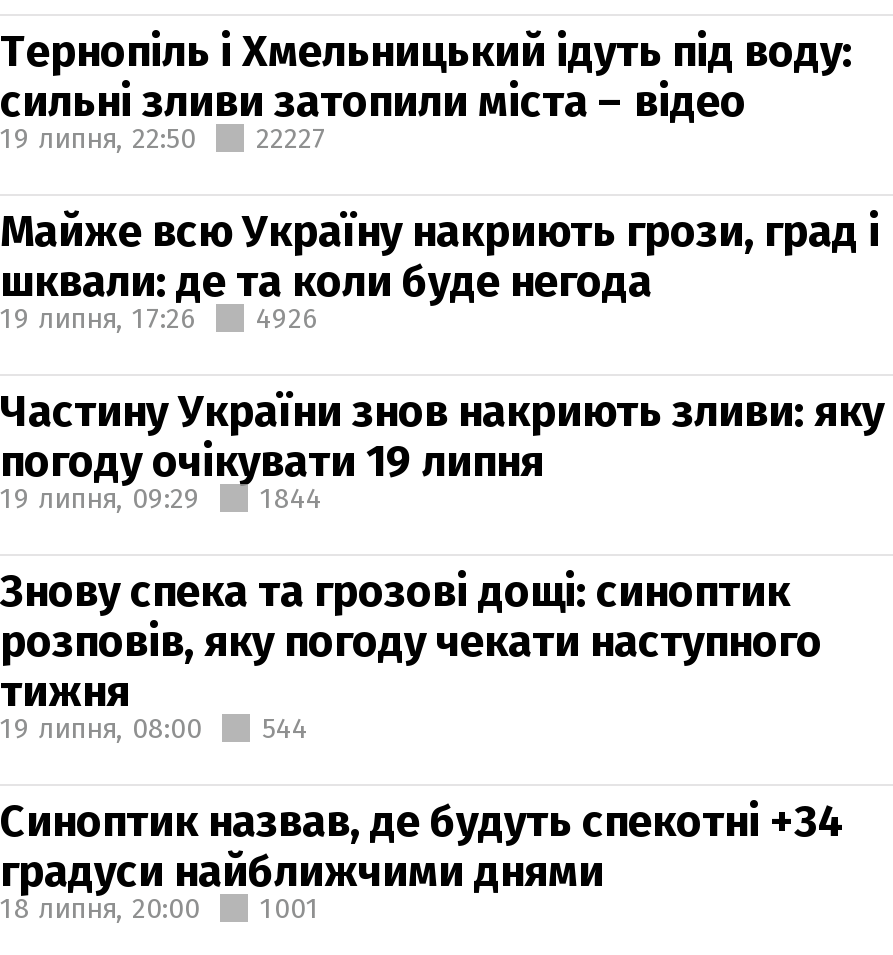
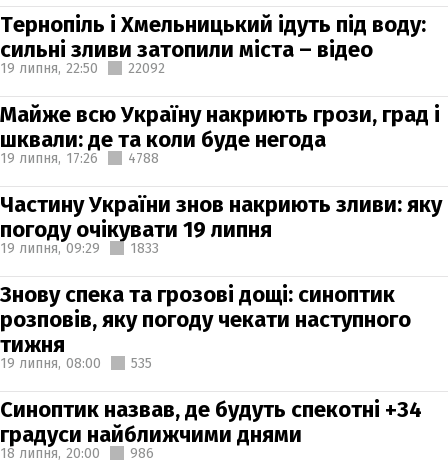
- 19 липня, 22:50 22227
+ 19 липня, 22:50 22092

- 19 липня, 17:26 4926
+ 19 липня, 17:26 4788

- 19 липня, 09:29 1844
+ 19 липня, 09:29 1833

- 19 липня, 08:00 544
+ 19 липня, 08:00 535

- 18 липня, 20:00 1001
+ 18 липня, 20:00 986
